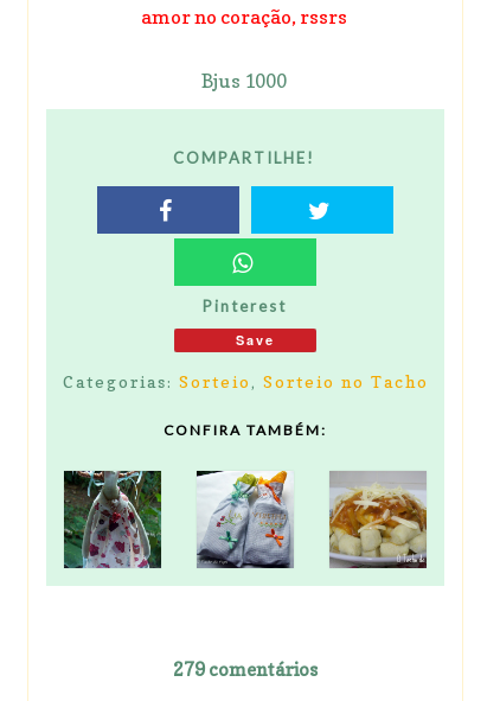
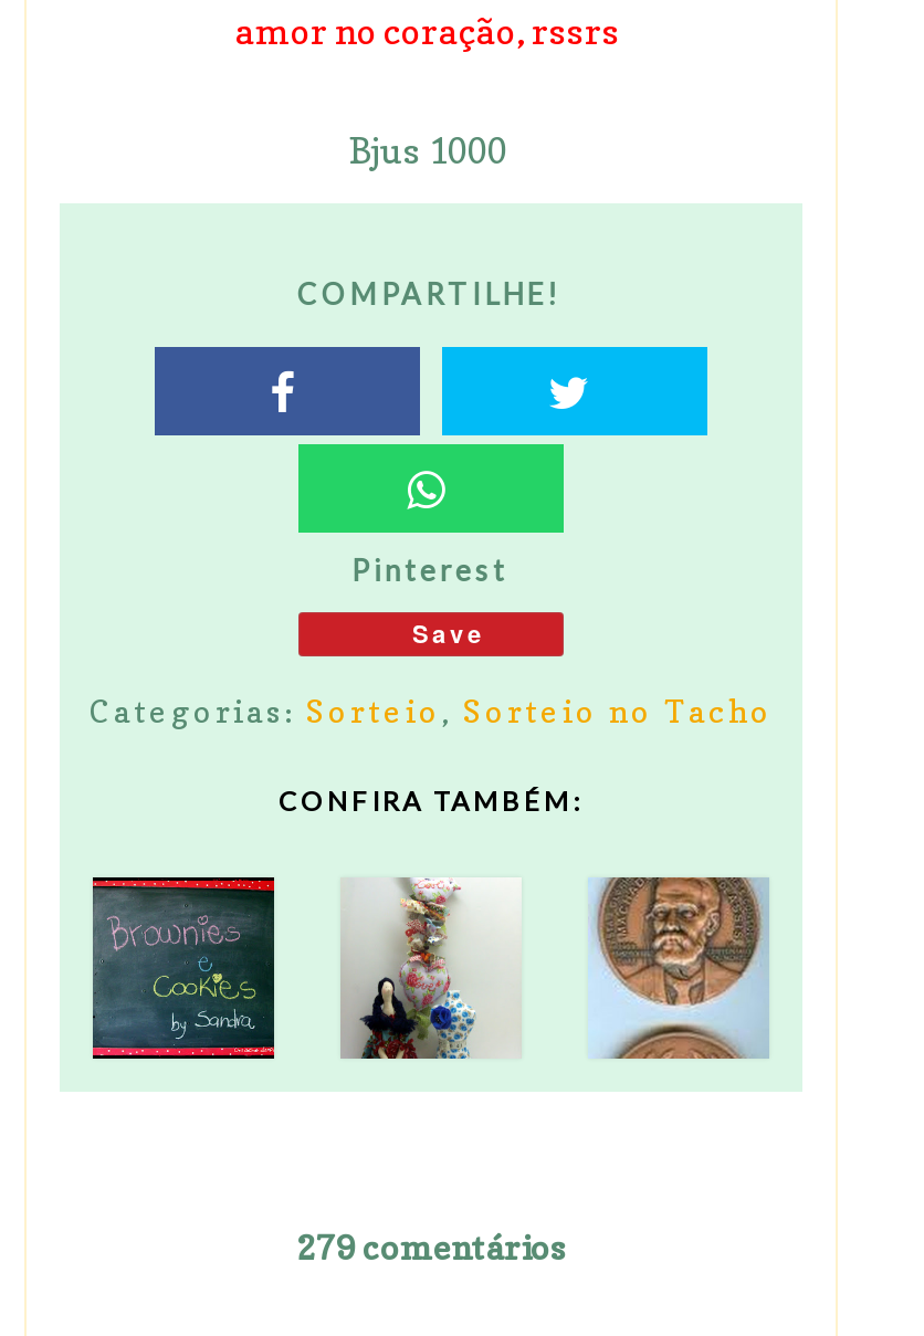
- [image]
+ [image]

- [image]
+ [image]

- [image]
+ [image]
